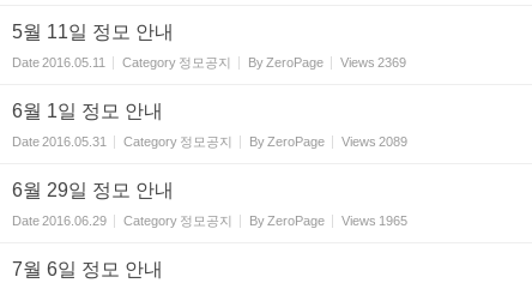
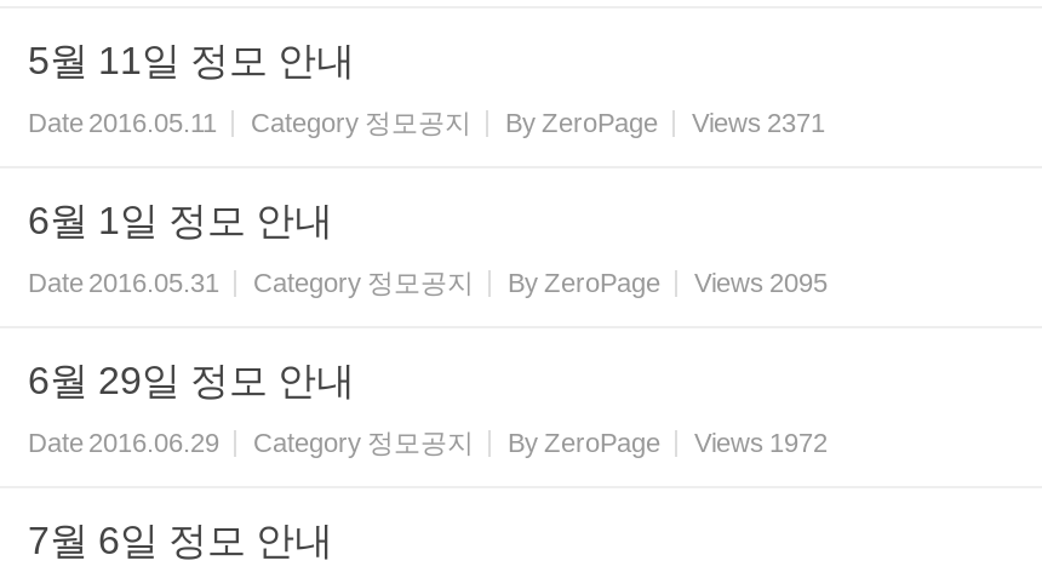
- Date 2016.05.11 Category 정모공지 By ZeroPage Views 2369
+ Date 2016.05.11 Category 정모공지 By ZeroPage Views 2371

- Date 2016.05.31 Category 정모공지 By ZeroPage Views 2089
+ Date 2016.05.31 Category 정모공지 By ZeroPage Views 2095

- Date 2016.06.29 Category 정모공지 By ZeroPage Views 1965
+ Date 2016.06.29 Category 정모공지 By ZeroPage Views 1972
